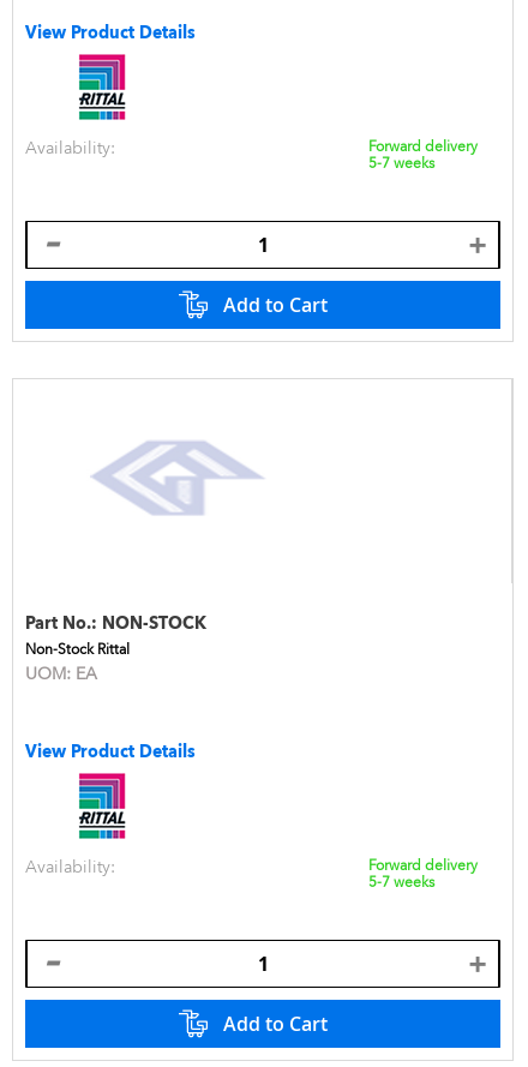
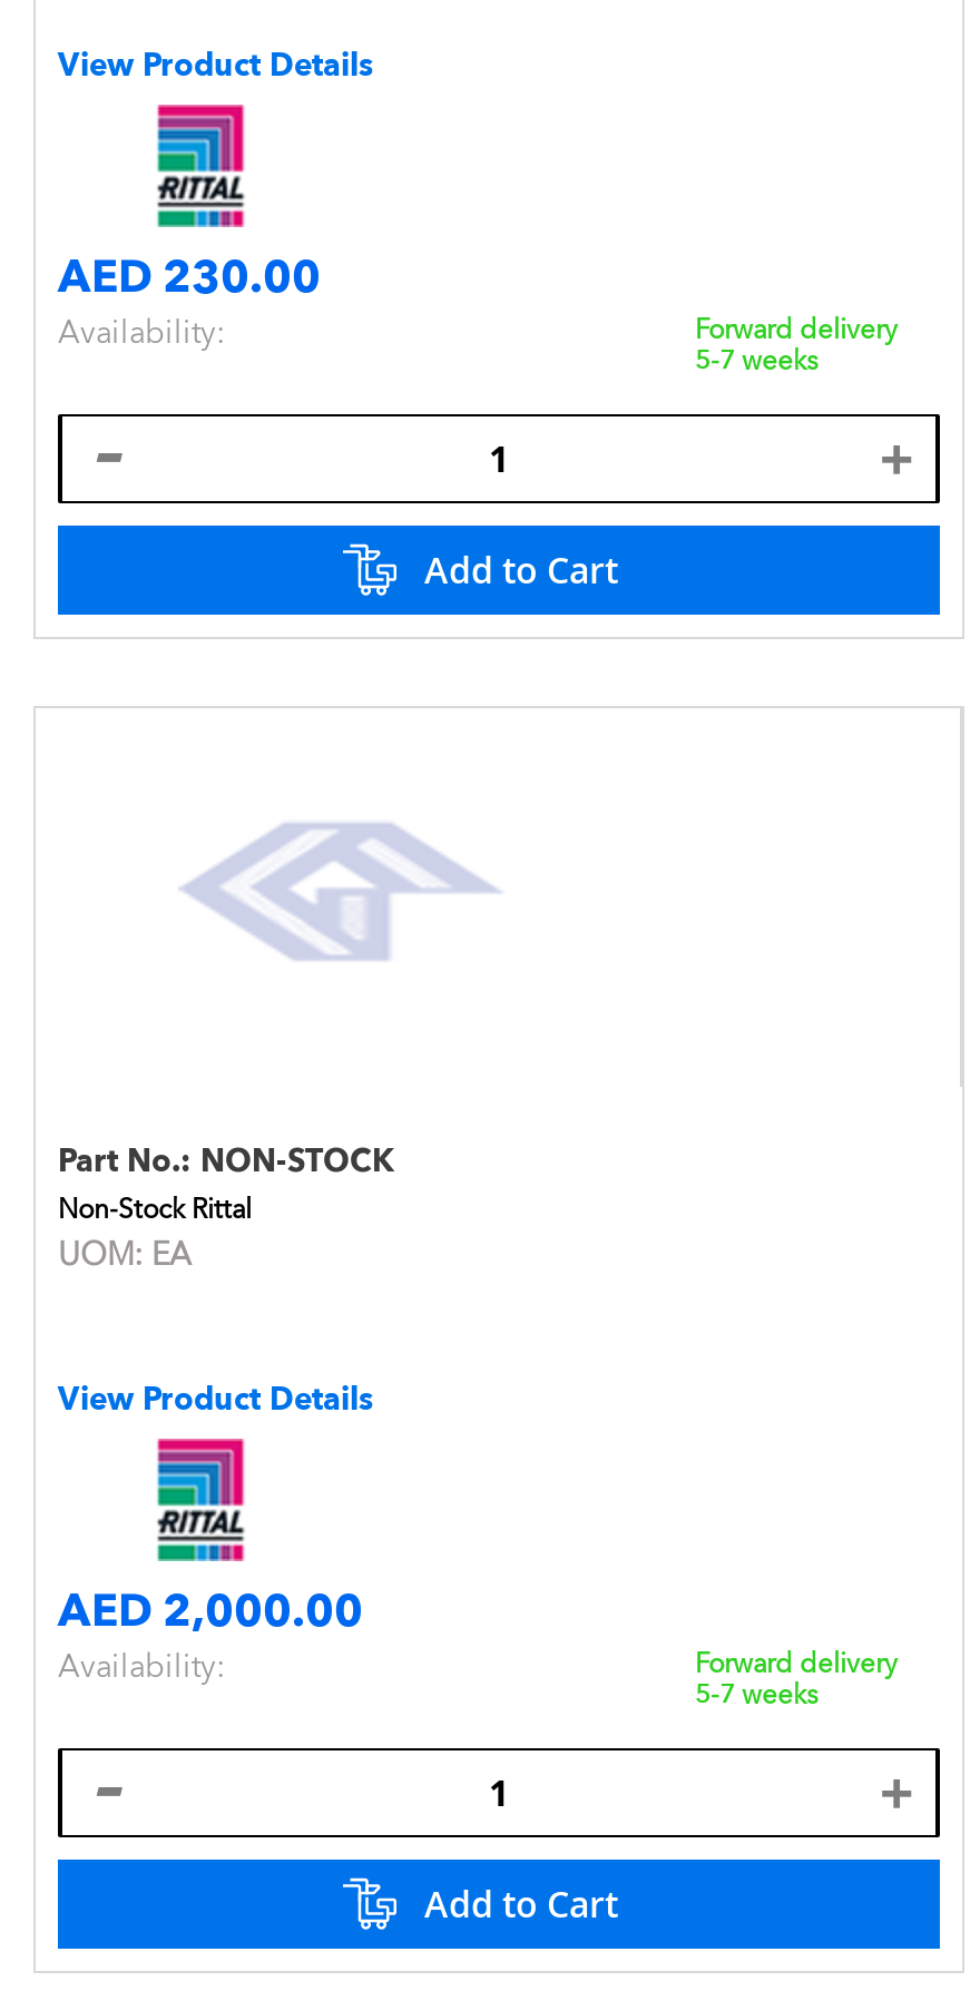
+ AED 230.00

moved down: Availability: | Forward delivery | 5-7 weeks

+ AED 2,000.00

moved down: Availability: | Forward delivery | 5-7 weeks
